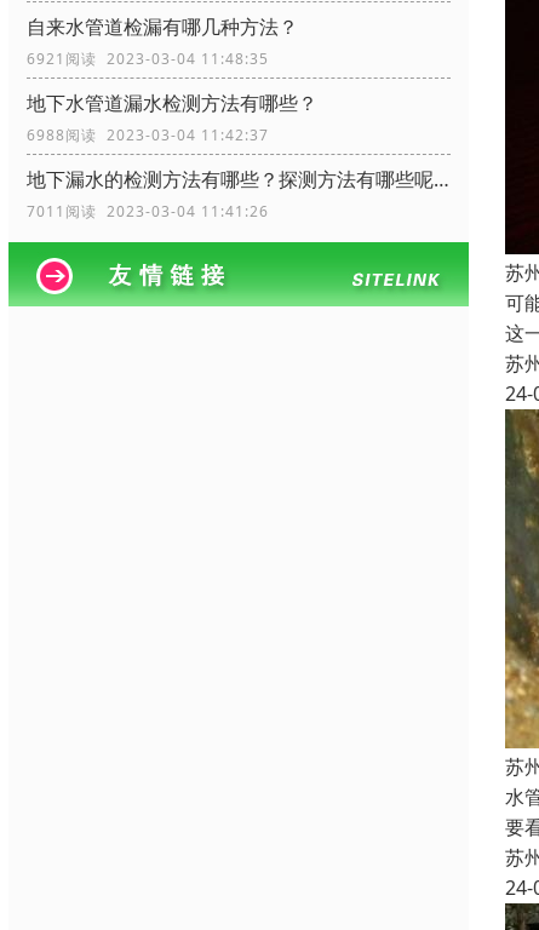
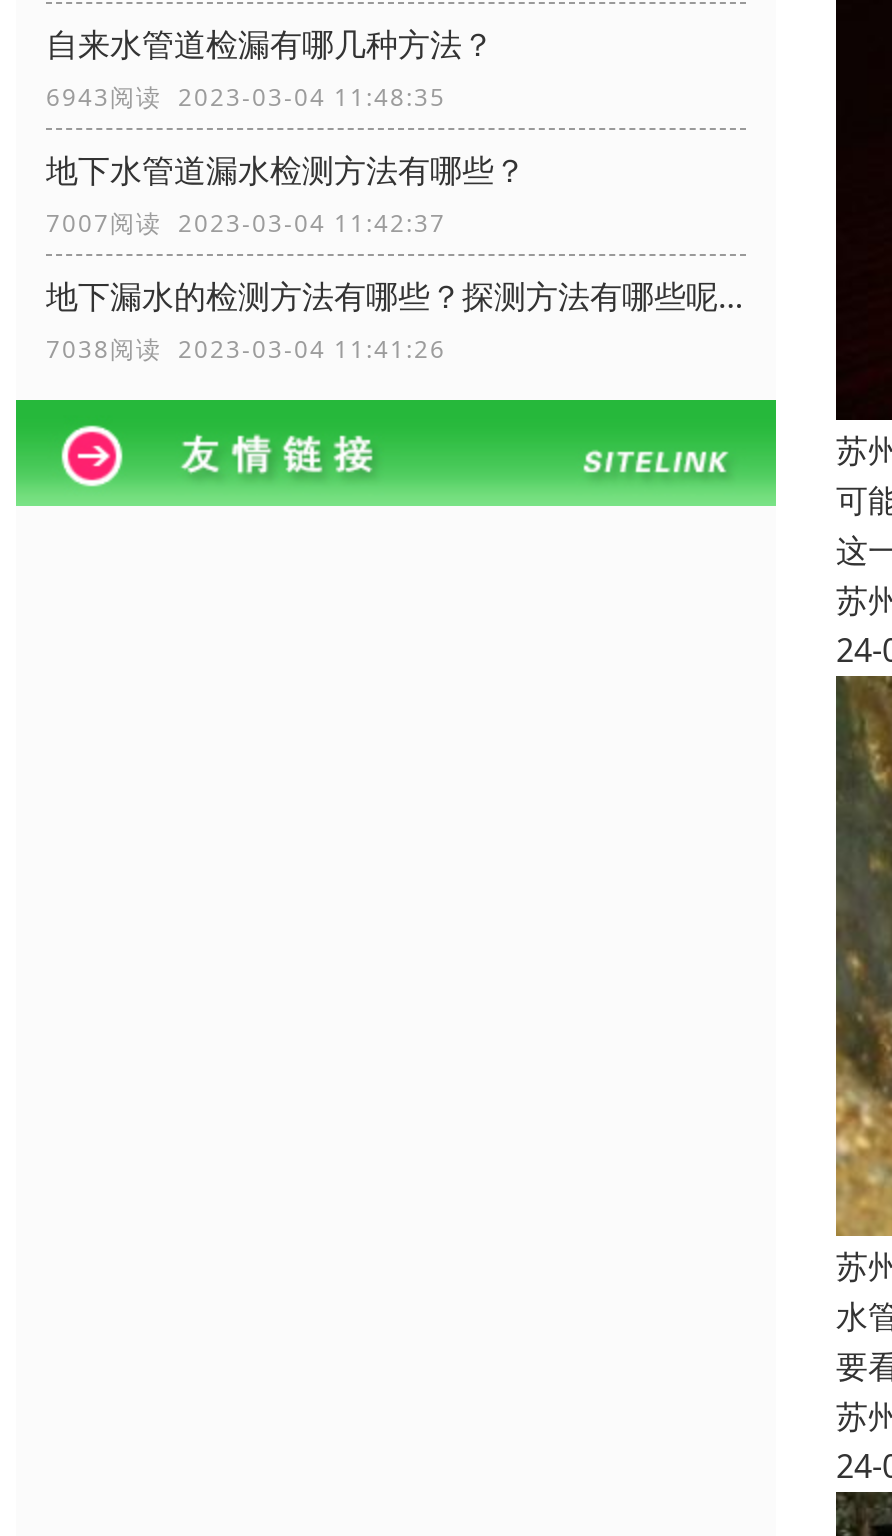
- 6921阅读 2023-03-04 11:48:35
+ 6943阅读 2023-03-04 11:48:35

- 6988阅读 2023-03-04 11:42:37
+ 7007阅读 2023-03-04 11:42:37

- 7011阅读 2023-03-04 11:41:26
+ 7038阅读 2023-03-04 11:41:26
